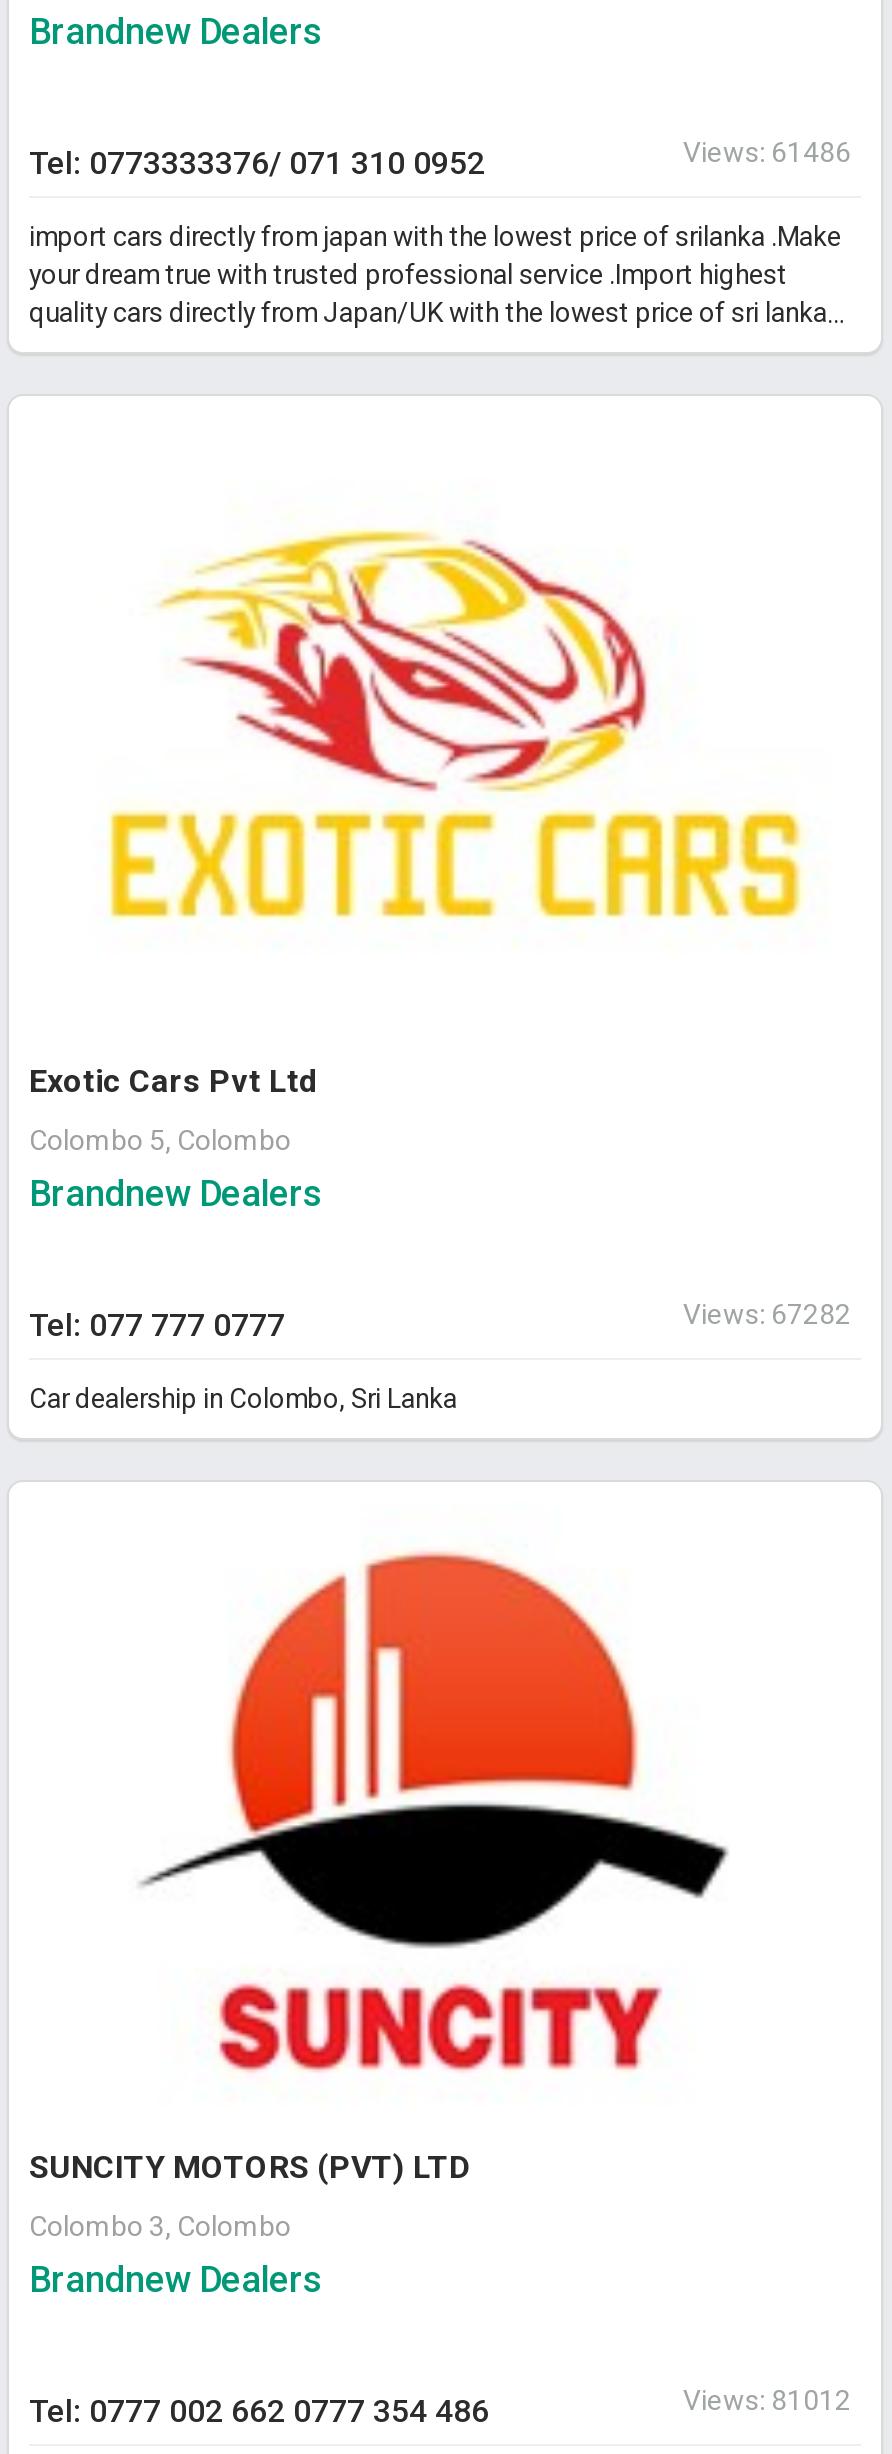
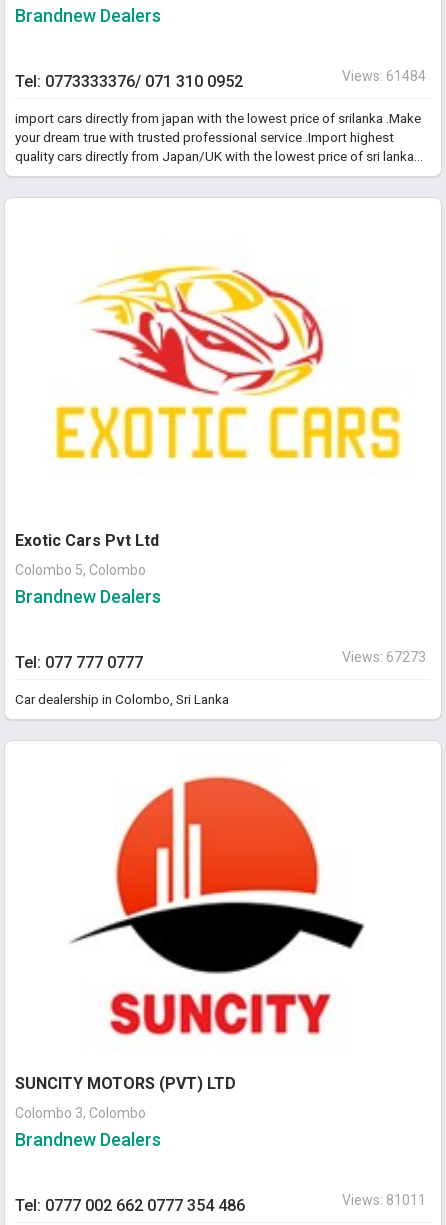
- Views: 61486
+ Views: 61484

- Views: 67282
+ Views: 67273

- Views: 81012
+ Views: 81011
